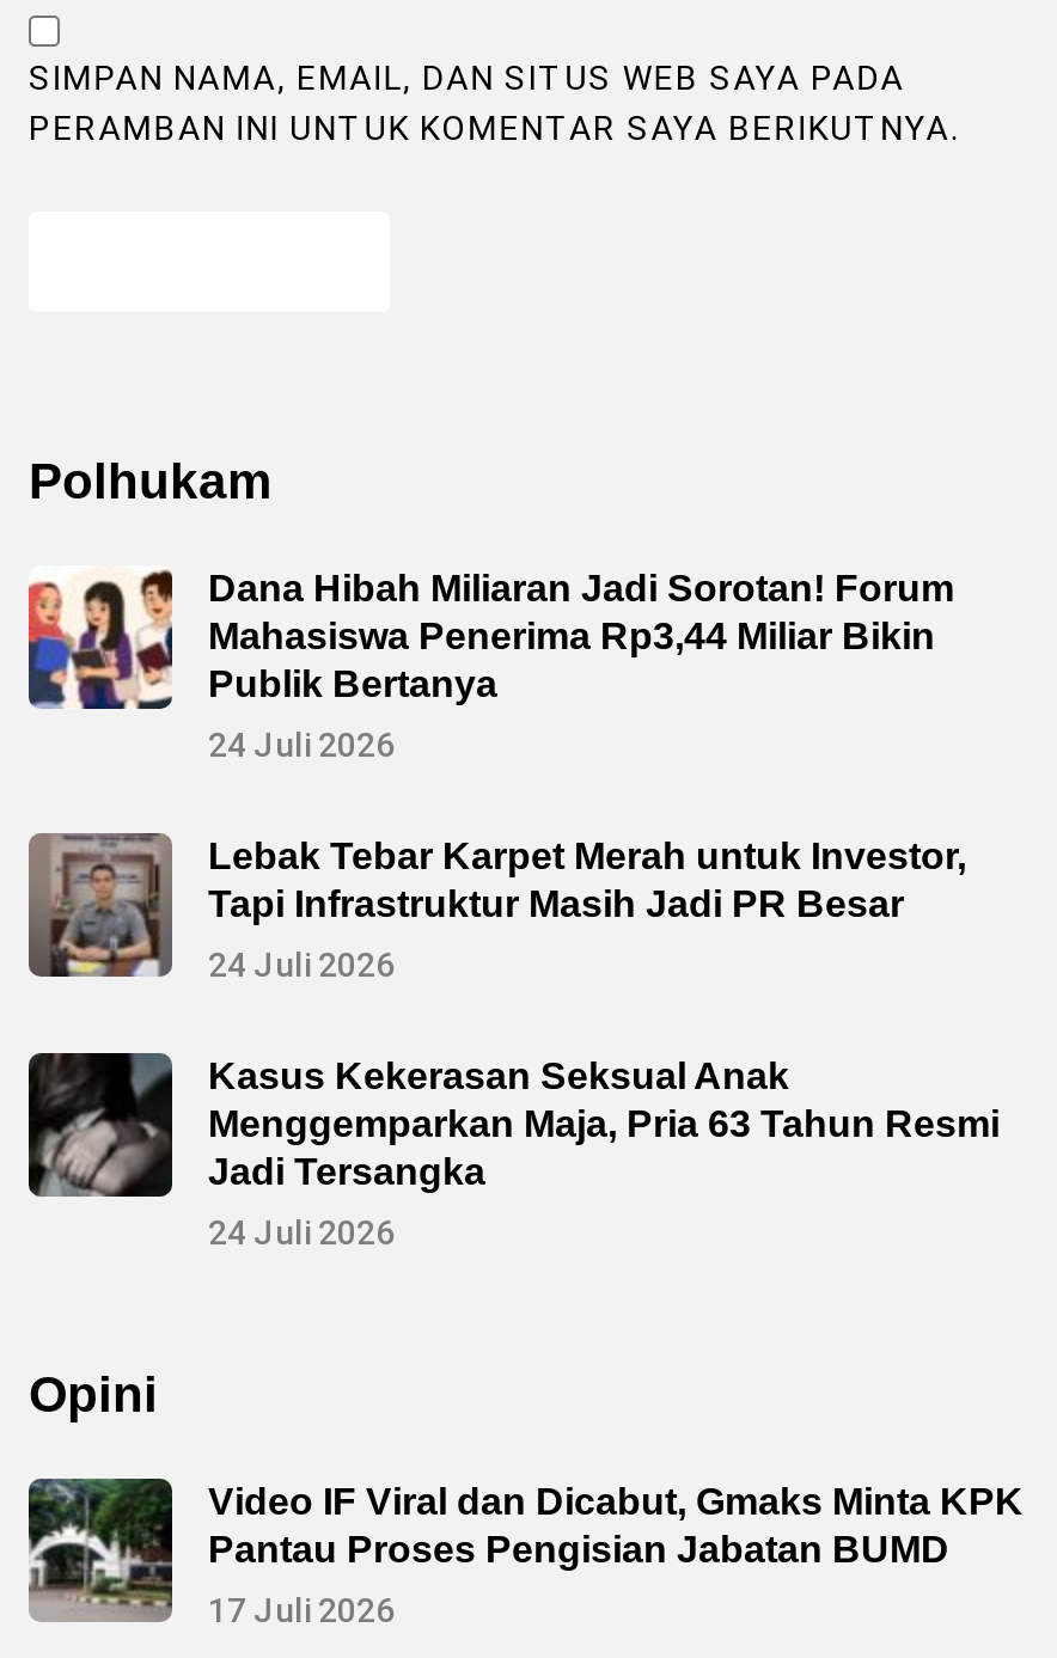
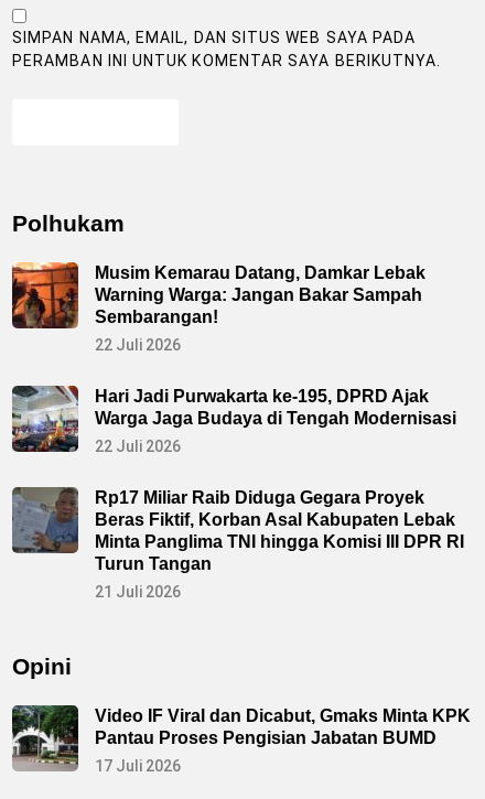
- [image]
- Dana Hibah Miliaran Jadi Sorotan! Forum
- Mahasiswa Penerima Rp3,44 Miliar Bikin
- Publik Bertanya
+ [image]
+ Musim Kemarau Datang, Damkar Lebak
+ Warning Warga: Jangan Bakar Sampah
+ Sembarangan!

- 24 Juli 2026
+ 22 Juli 2026

- [image]
- Lebak Tebar Karpet Merah untuk Investor,
- Tapi Infrastruktur Masih Jadi PR Besar
+ [image]
+ Hari Jadi Purwakarta ke-195, DPRD Ajak
+ Warga Jaga Budaya di Tengah Modernisasi

- 24 Juli 2026
+ 22 Juli 2026

- [image]
- Kasus Kekerasan Seksual Anak
- Menggemparkan Maja, Pria 63 Tahun Resmi
- Jadi Tersangka
+ [image]
+ Rp17 Miliar Raib Diduga Gegara Proyek
+ Beras Fiktif, Korban Asal Kabupaten Lebak
+ Minta Panglima TNI hingga Komisi III DPR RI
+ Turun Tangan

- 24 Juli 2026
+ 21 Juli 2026
